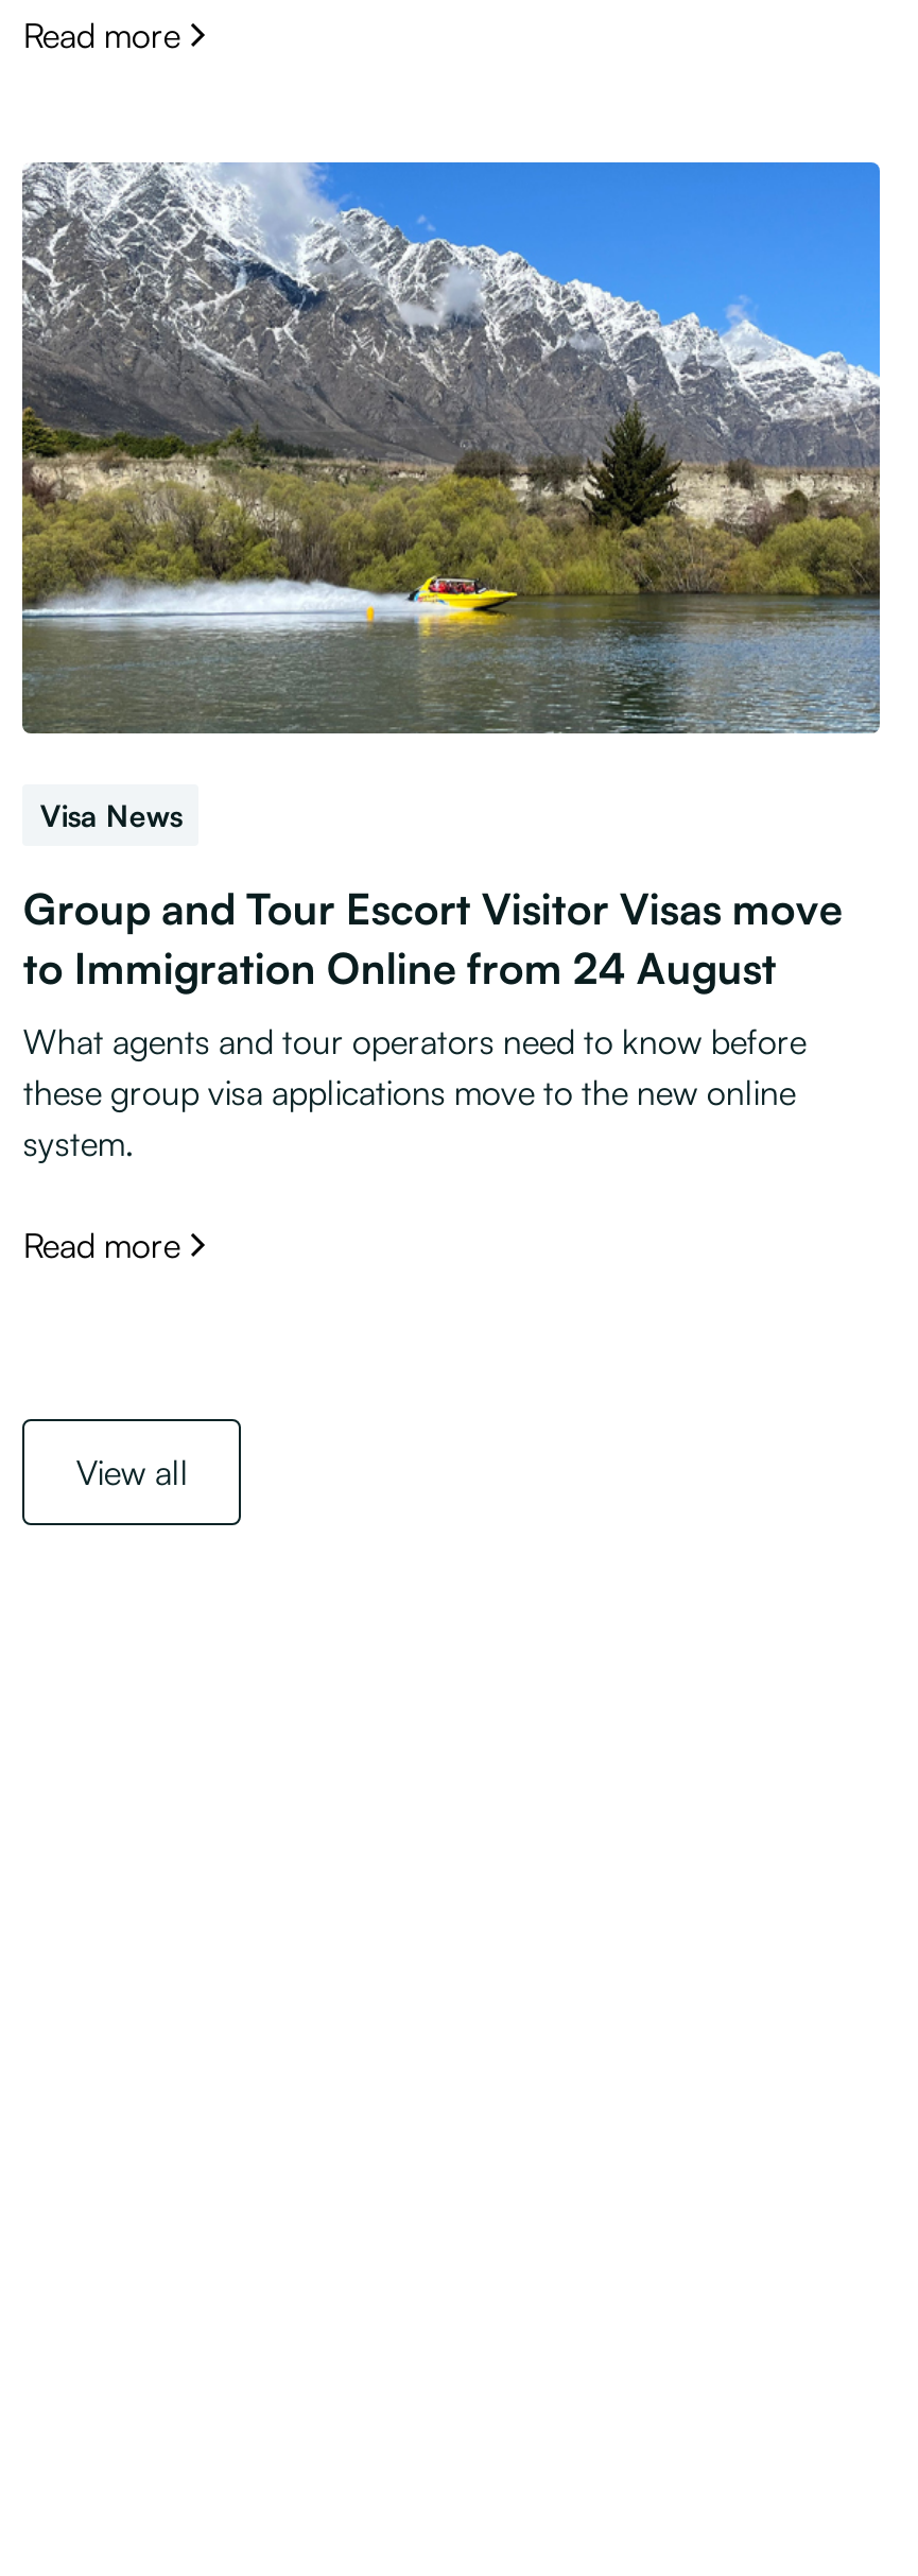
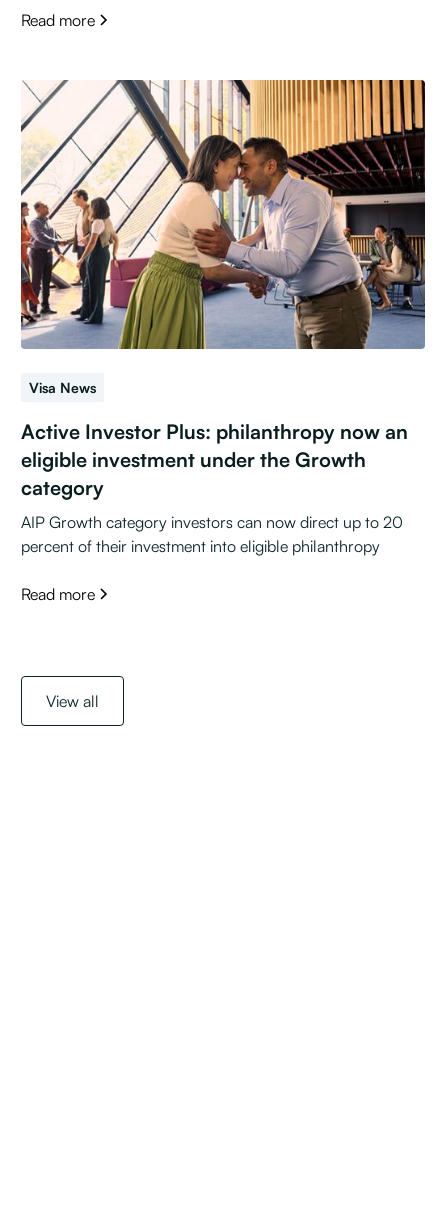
- [image]
+ [image]

- Group and Tour Escort Visitor Visas move
- to Immigration Online from 24 August
+ Active Investor Plus: philanthropy now an
+ eligible investment under the Growth
+ category

- What agents and tour operators need to know before
- these group visa applications move to the new online
- system.
+ AIP Growth category investors can now direct up to 20
+ percent of their investment into eligible philanthropy
